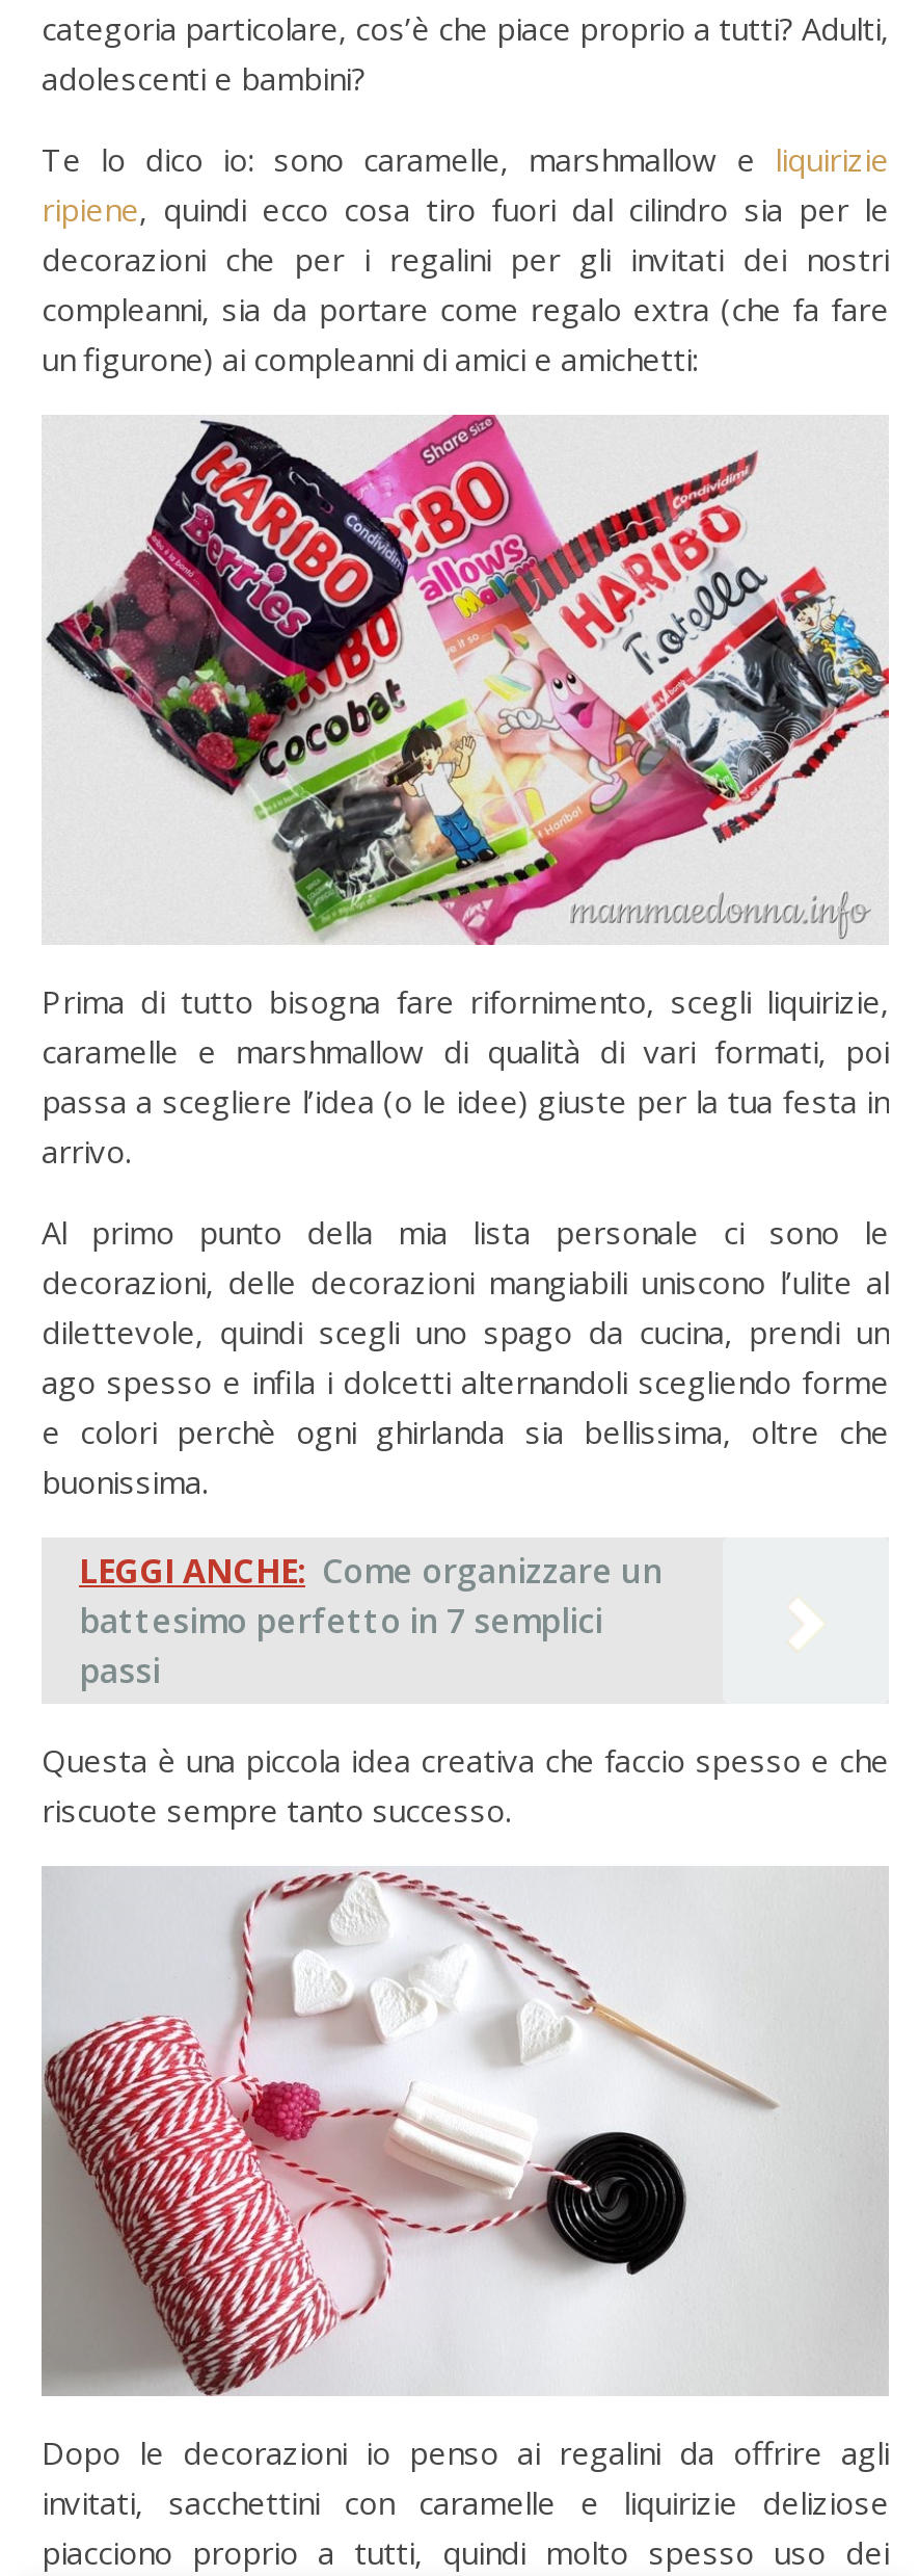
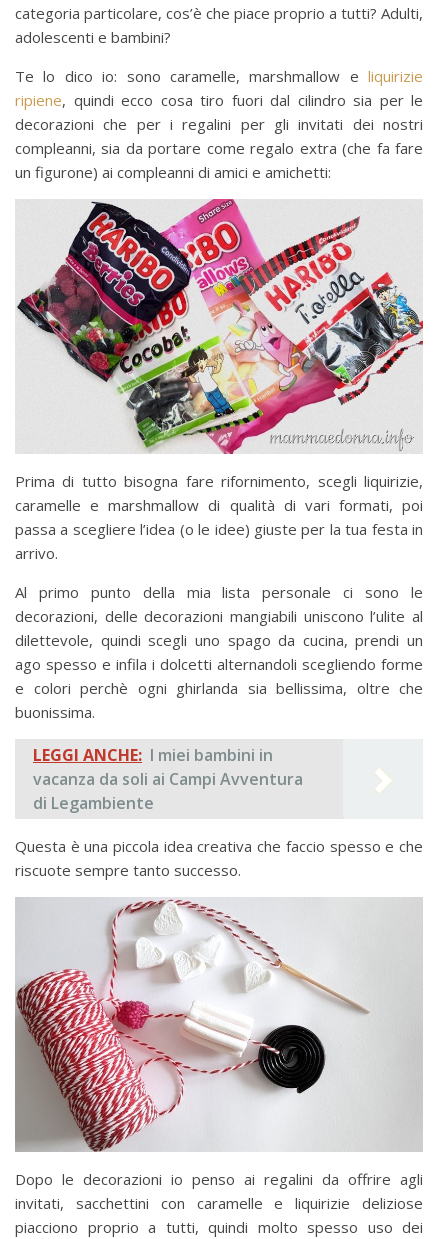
- LEGGI ANCHE: Come organizzare un
- battesimo perfetto in 7 semplici
- passi
+ LEGGI ANCHE: I miei bambini in
+ vacanza da soli ai Campi Avventura
+ di Legambiente
